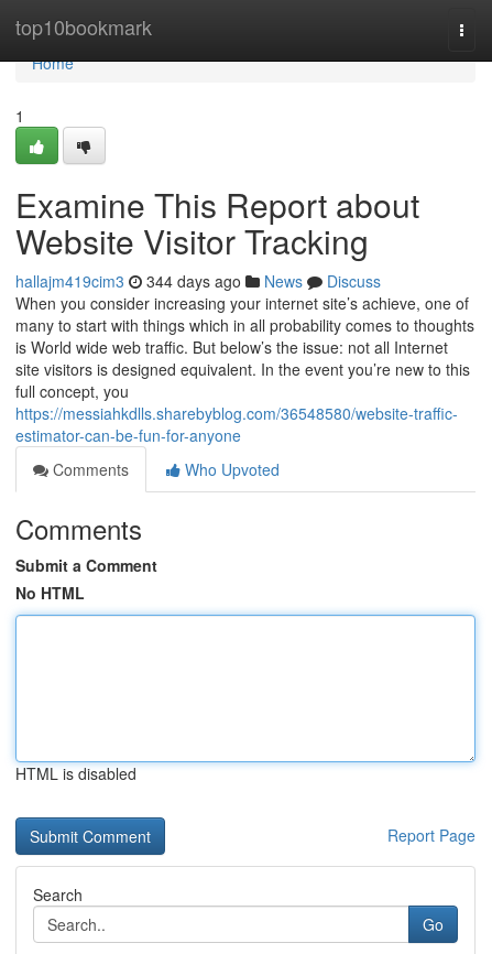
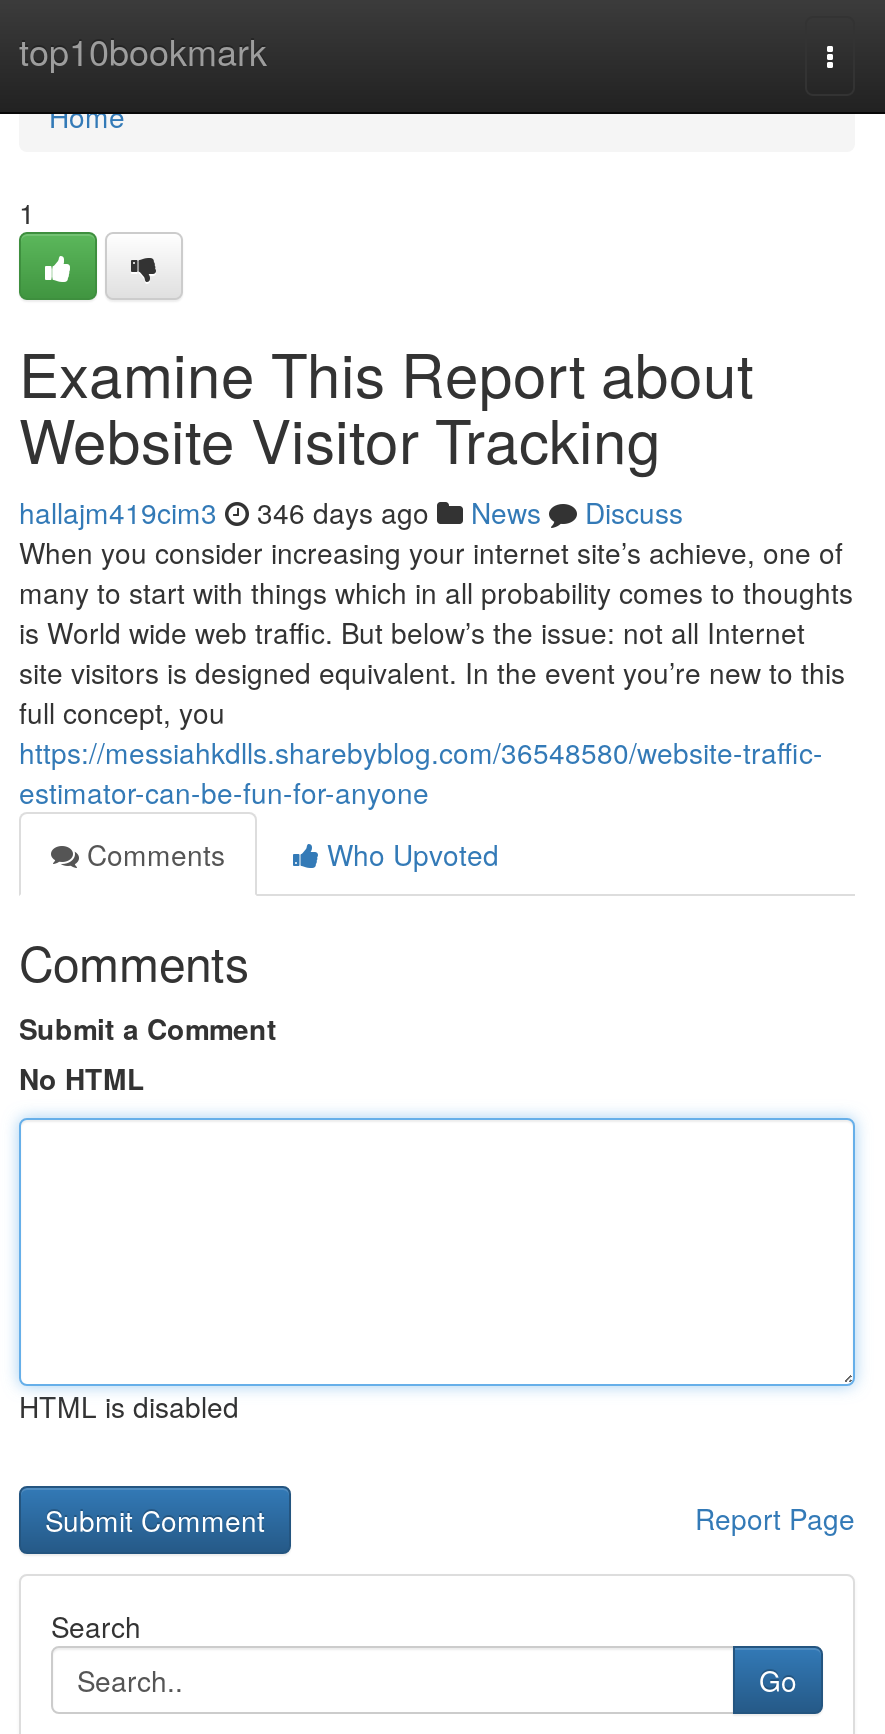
- hallajm419cim3 344 days ago News Discuss
+ hallajm419cim3 346 days ago News Discuss
